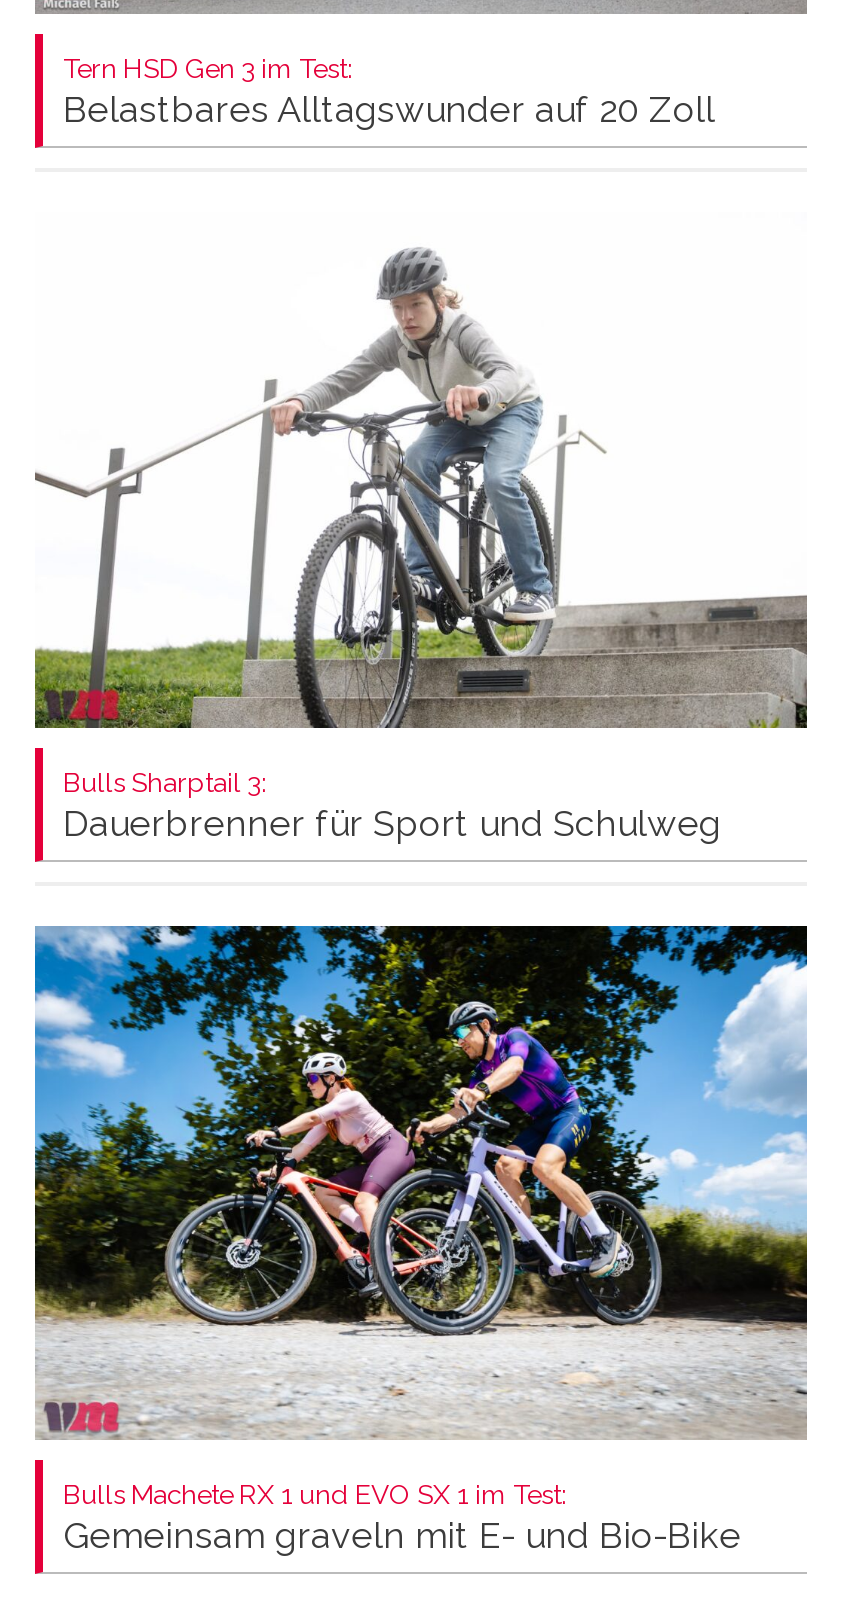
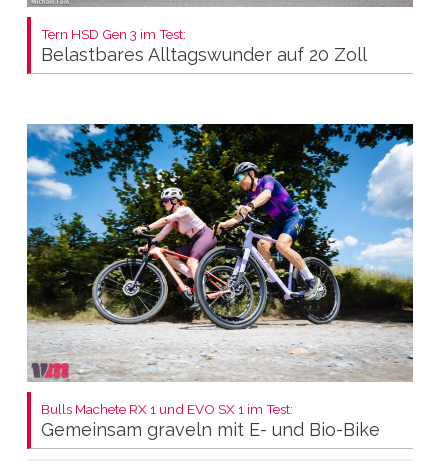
- [image]
- Bulls Sharptail 3:
- Dauerbrenner für Sport und Schulweg
